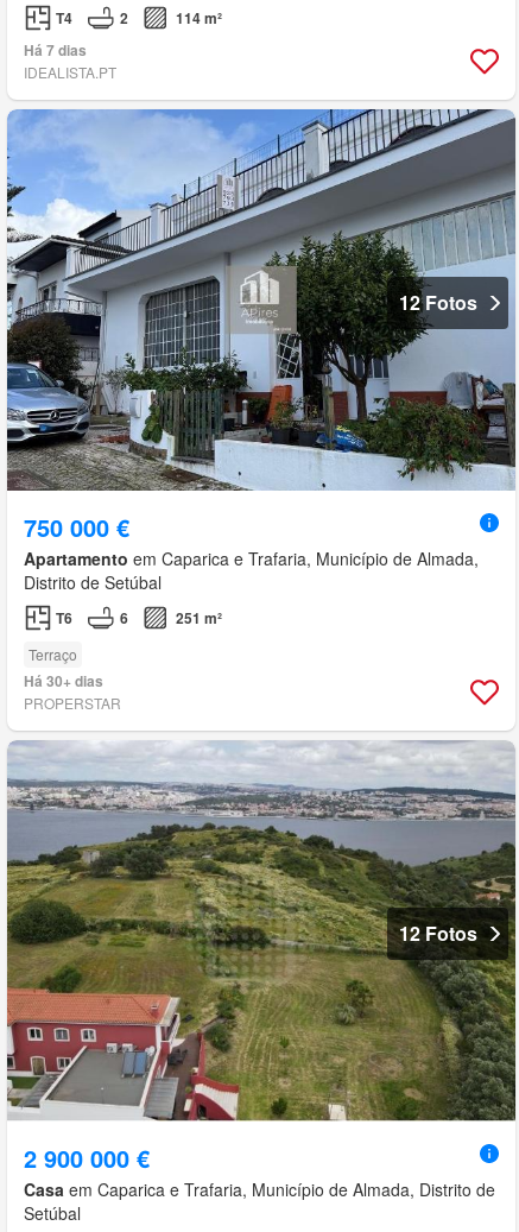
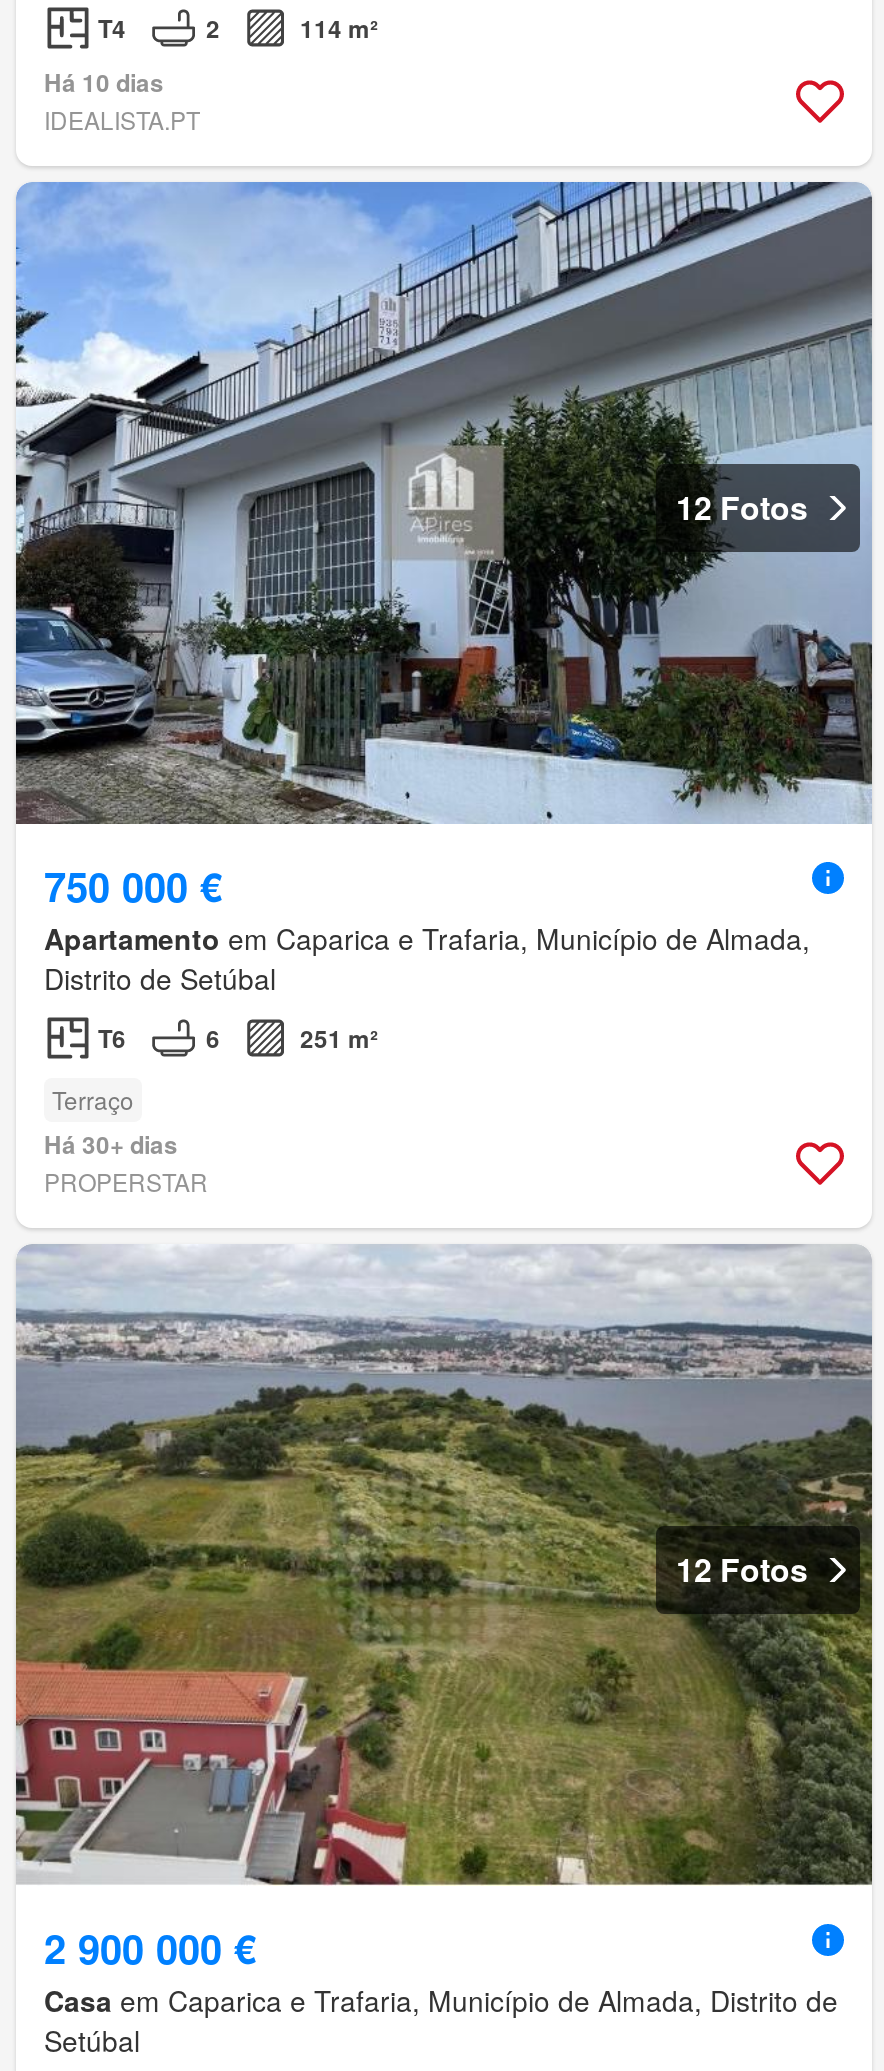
- Há 7 dias
+ Há 10 dias
